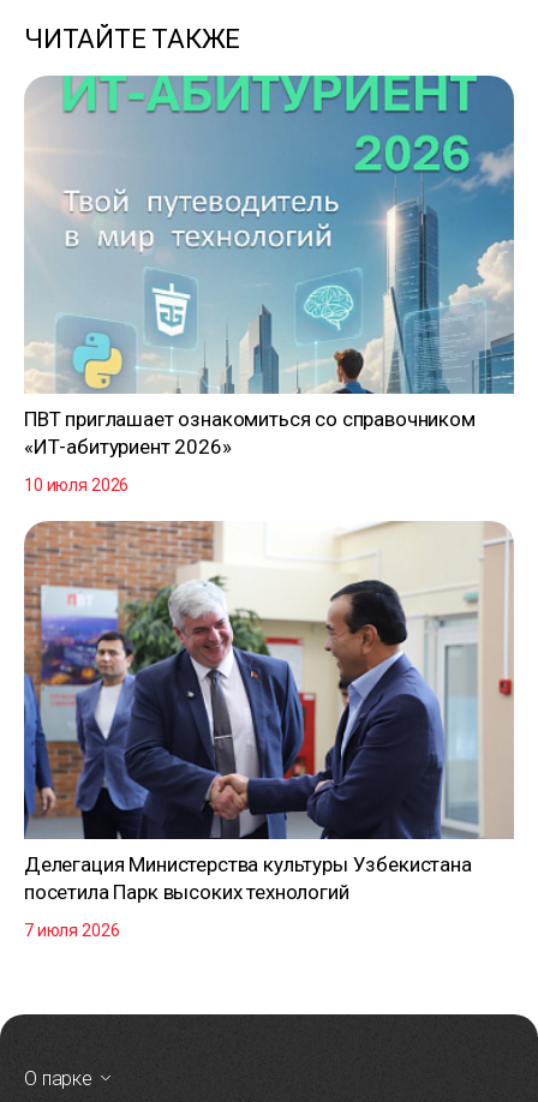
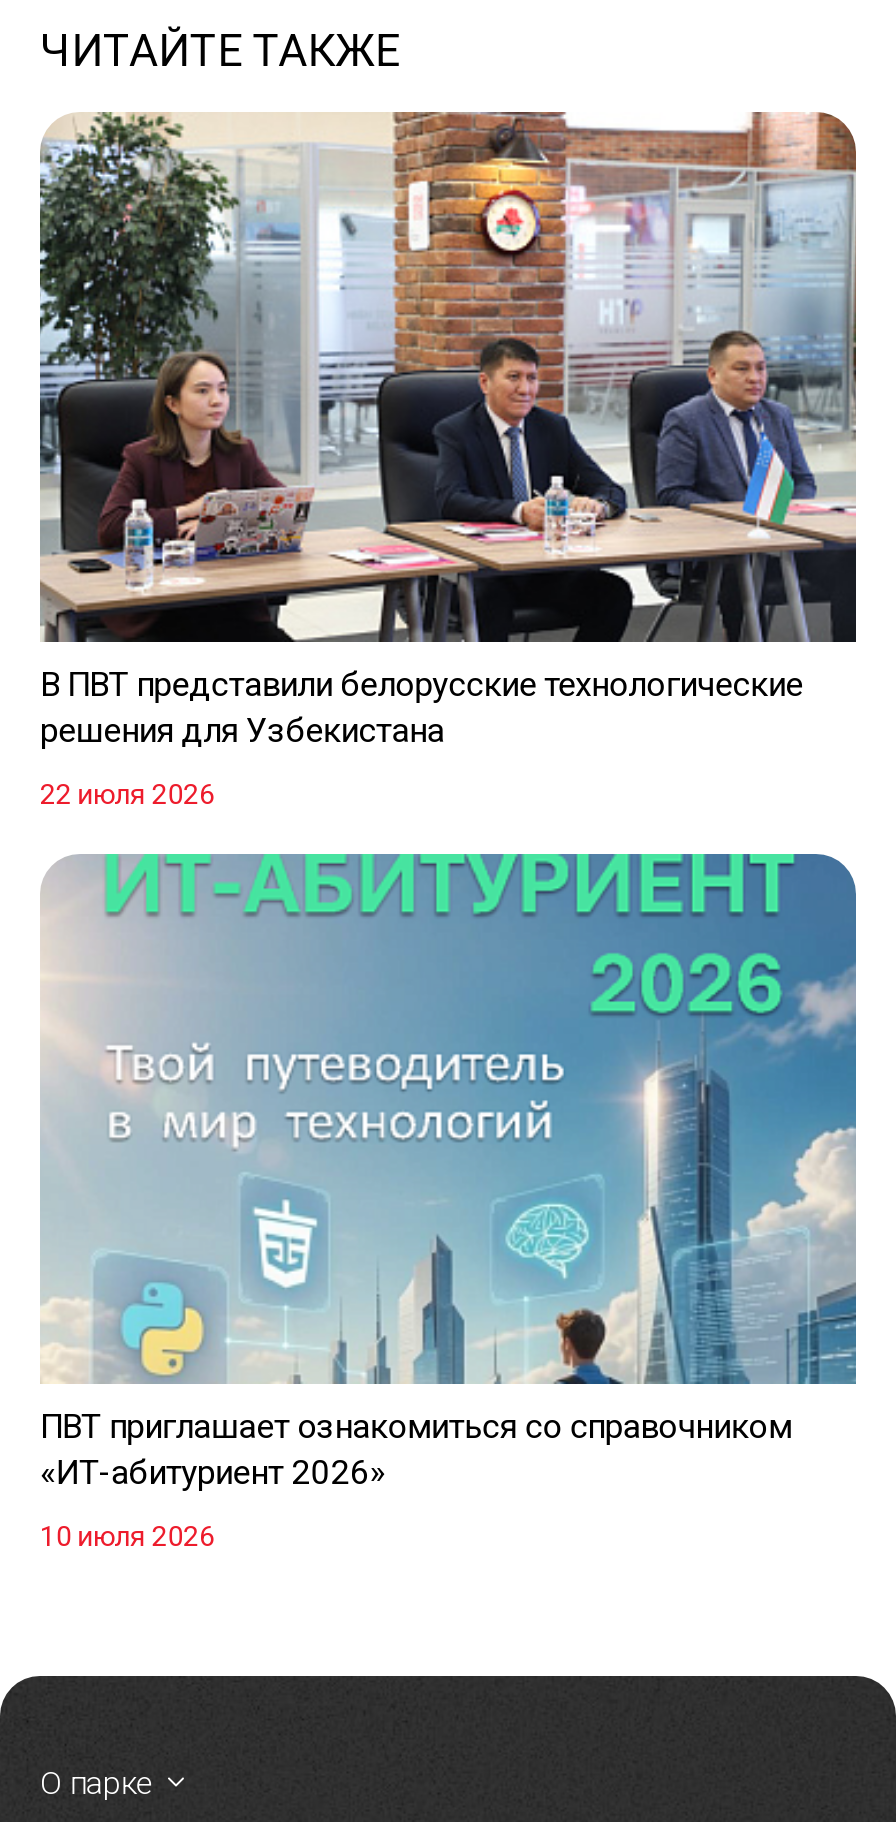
+ [image]
+ В ПВТ представили белорусские технологические
+ решения для Узбекистана
+ 22 июля 2026

moved down: [image] | ПВТ приглашает ознакомиться со справочником | «ИТ-абитуриент 2026» | 10 июля 2026

- [image]
- Делегация Министерства культуры Узбекистана
- посетила Парк высоких технологий
- 7 июля 2026
